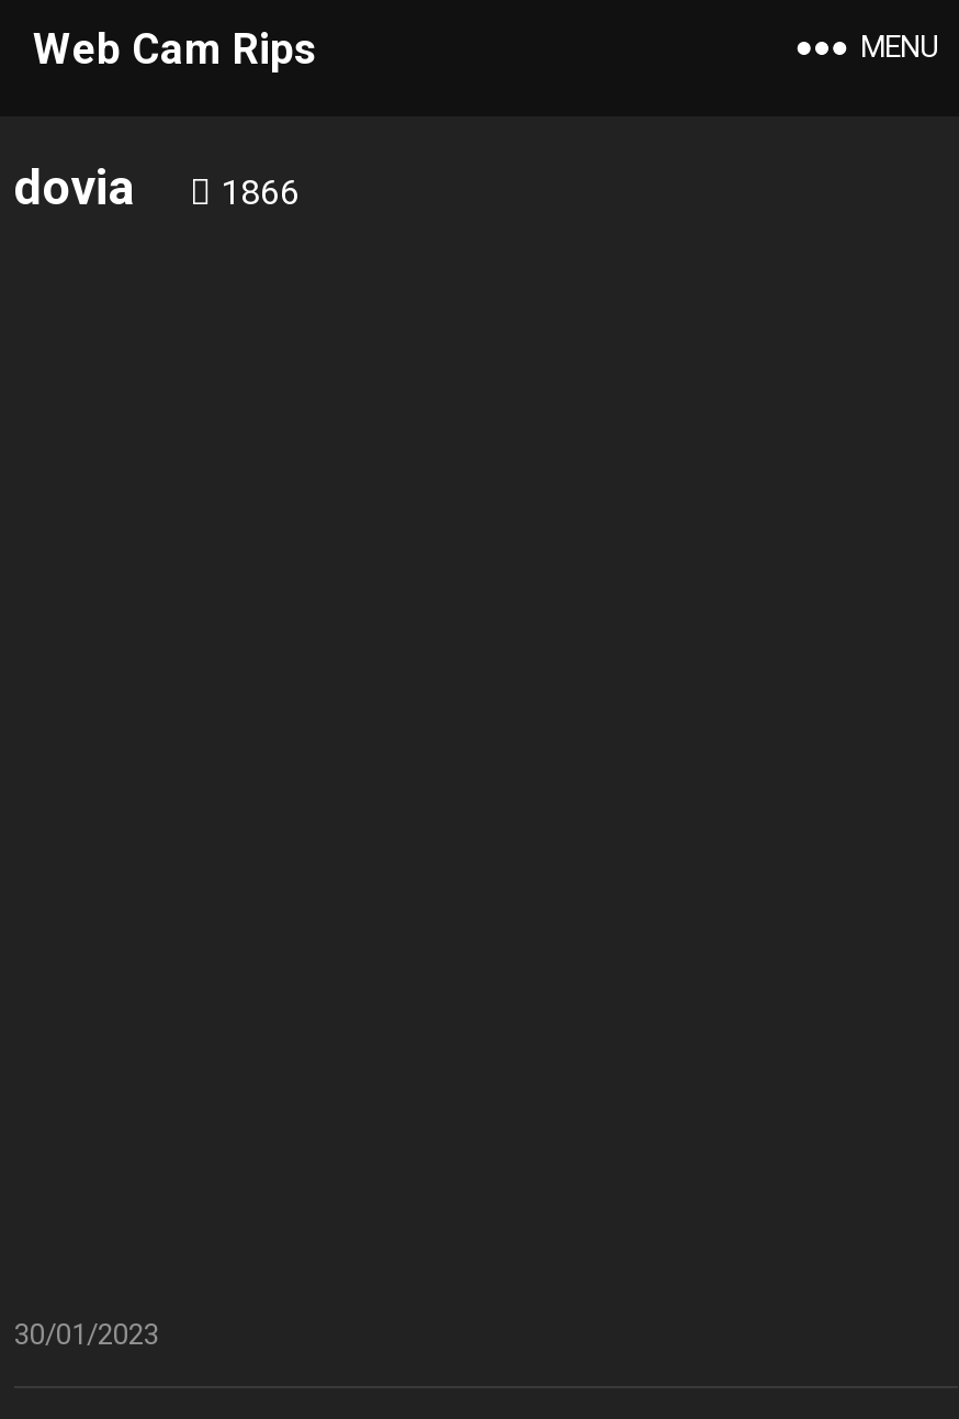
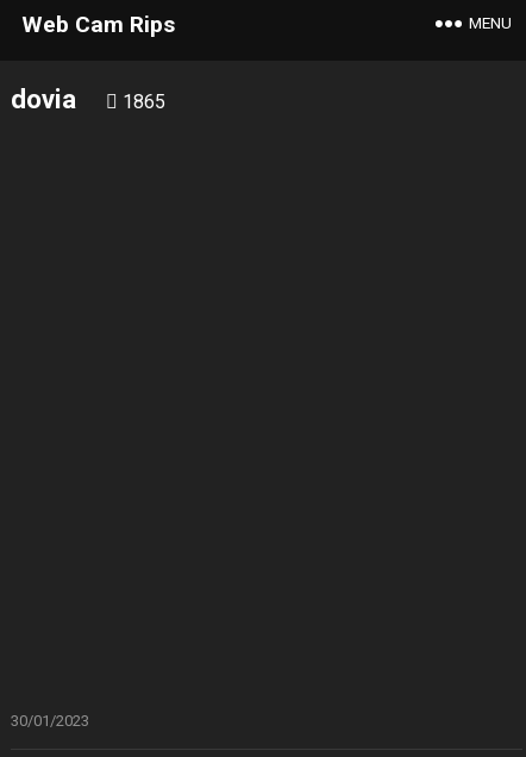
- dovia 1866
+ dovia 1865
